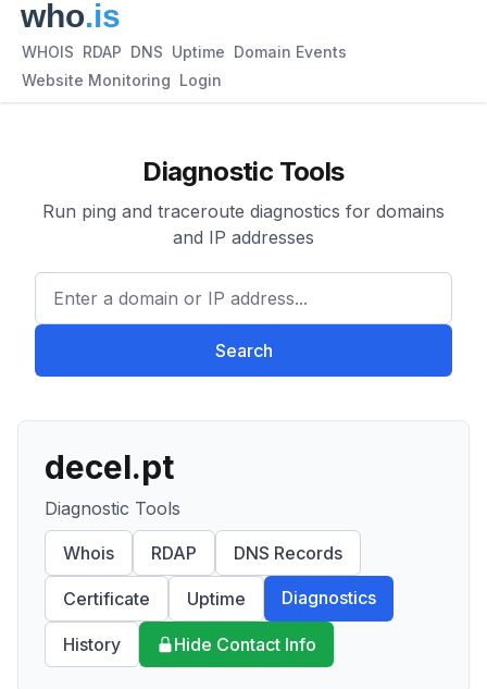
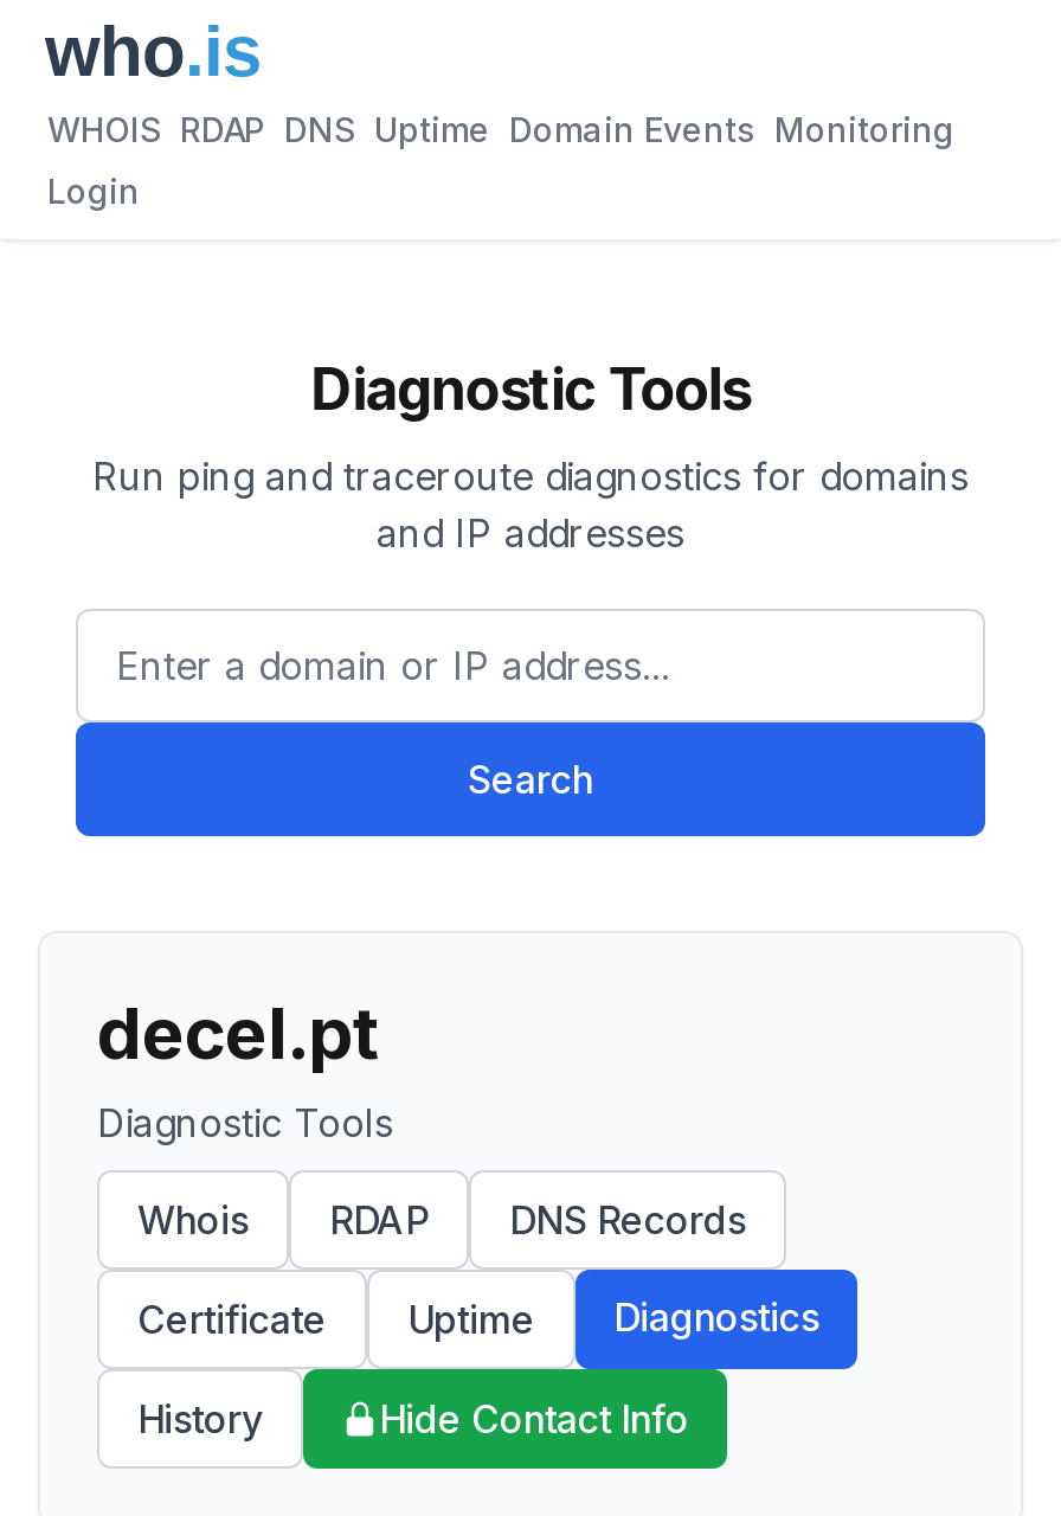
- WHOIS RDAP DNS Uptime Domain Events
+ WHOIS RDAP DNS Uptime Domain Events Monitoring

- Website Monitoring Login
+ Login
